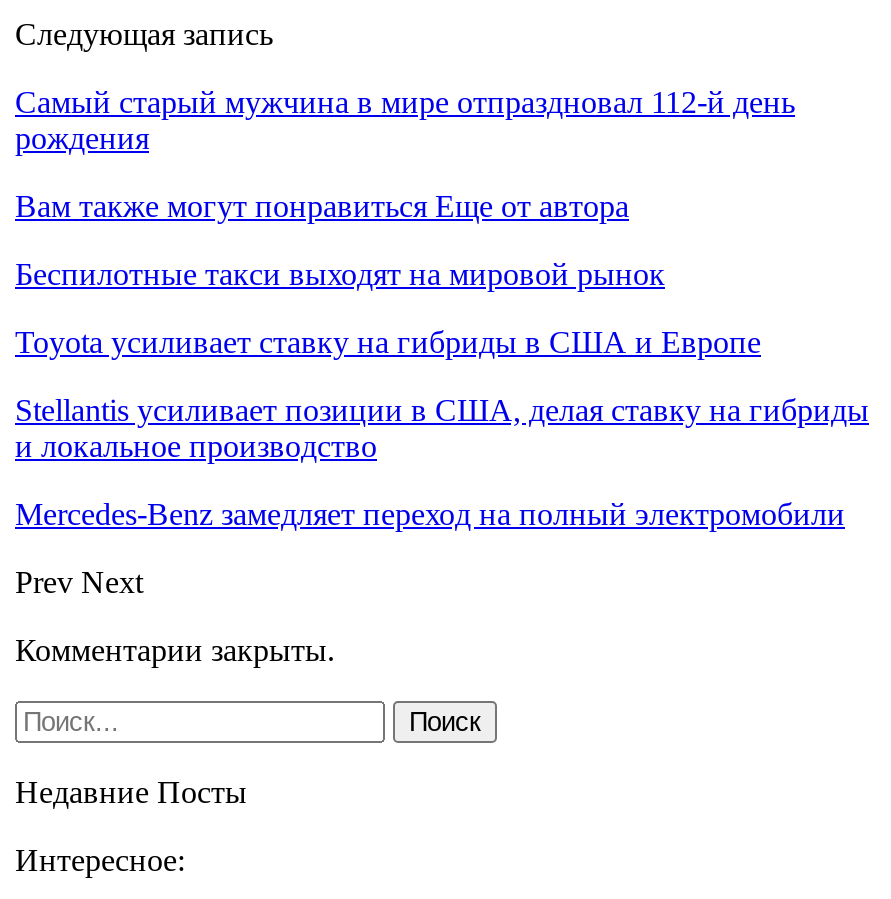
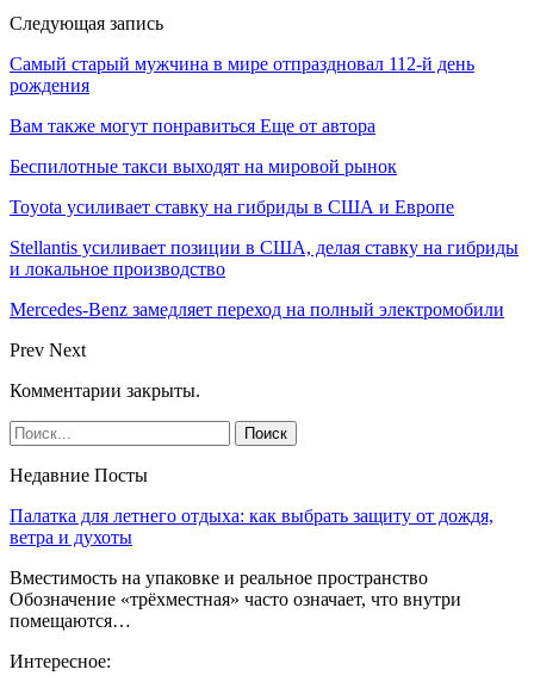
+ Палатка для летнего отдыха: как выбрать защиту от дождя,
+ ветра и духоты
+ Вместимость на упаковке и реальное пространство
+ Обозначение «трёхместная» часто означает, что внутри
+ помещаются…
